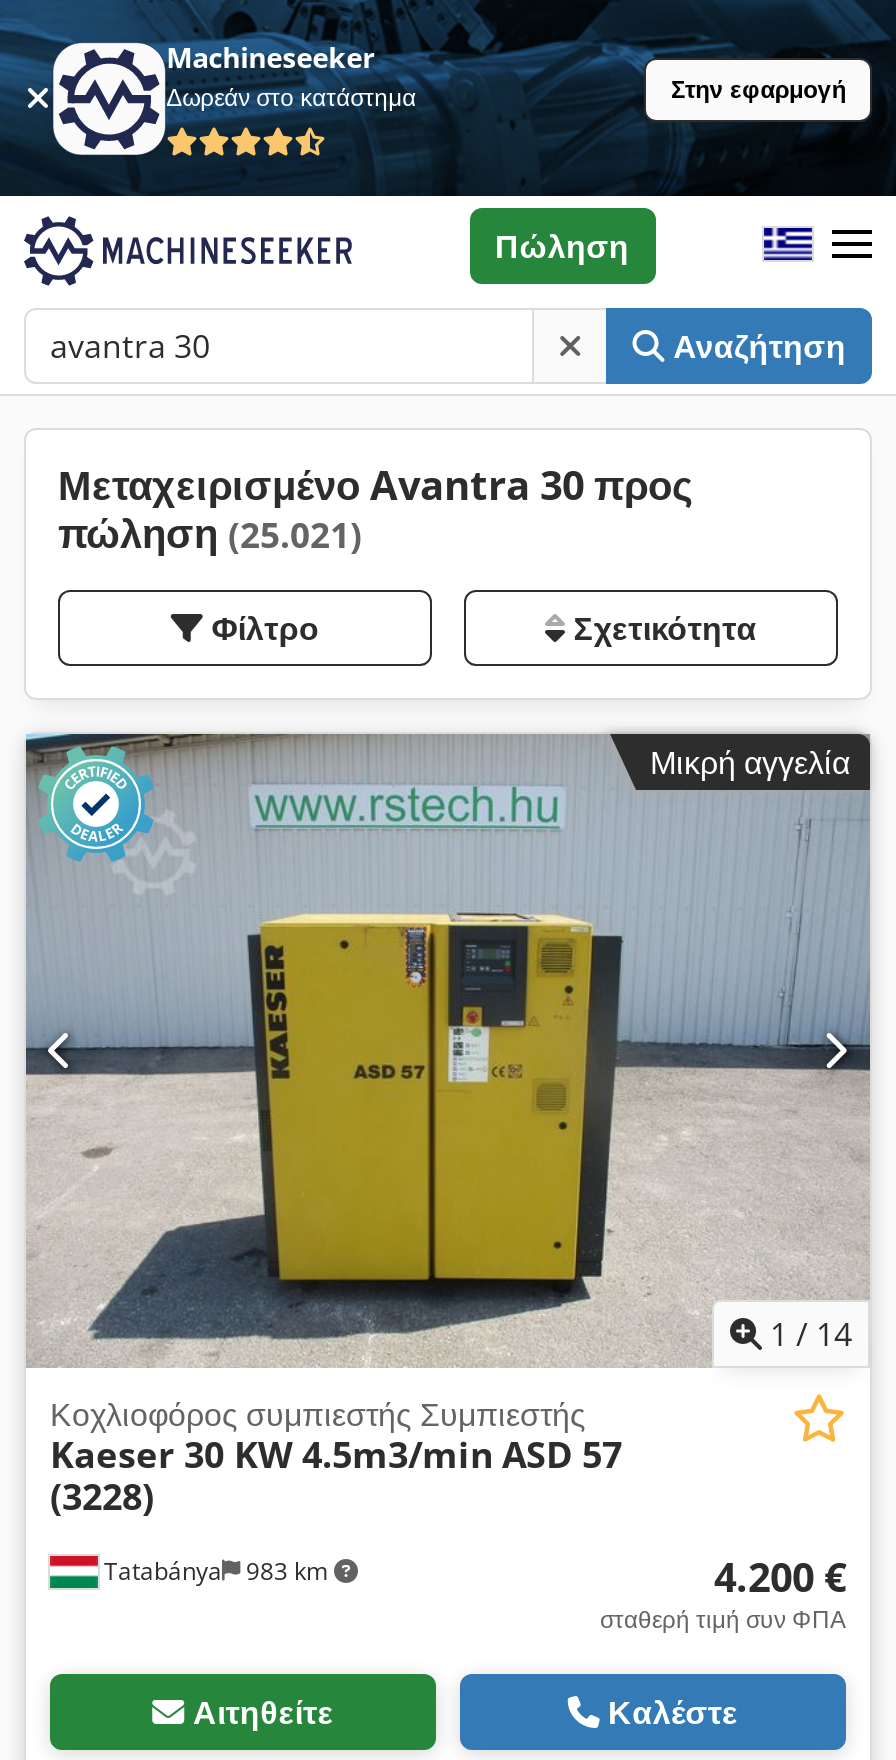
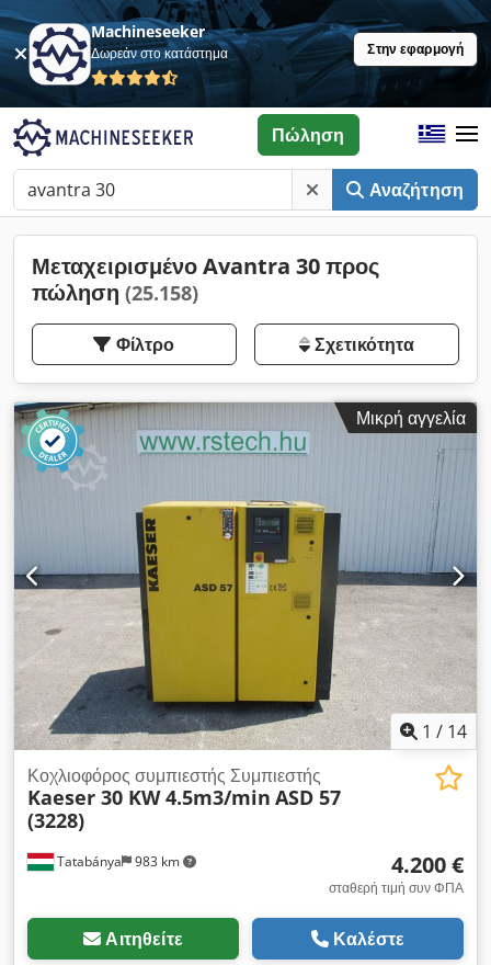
- πώληση (25.021)
+ πώληση (25.158)
